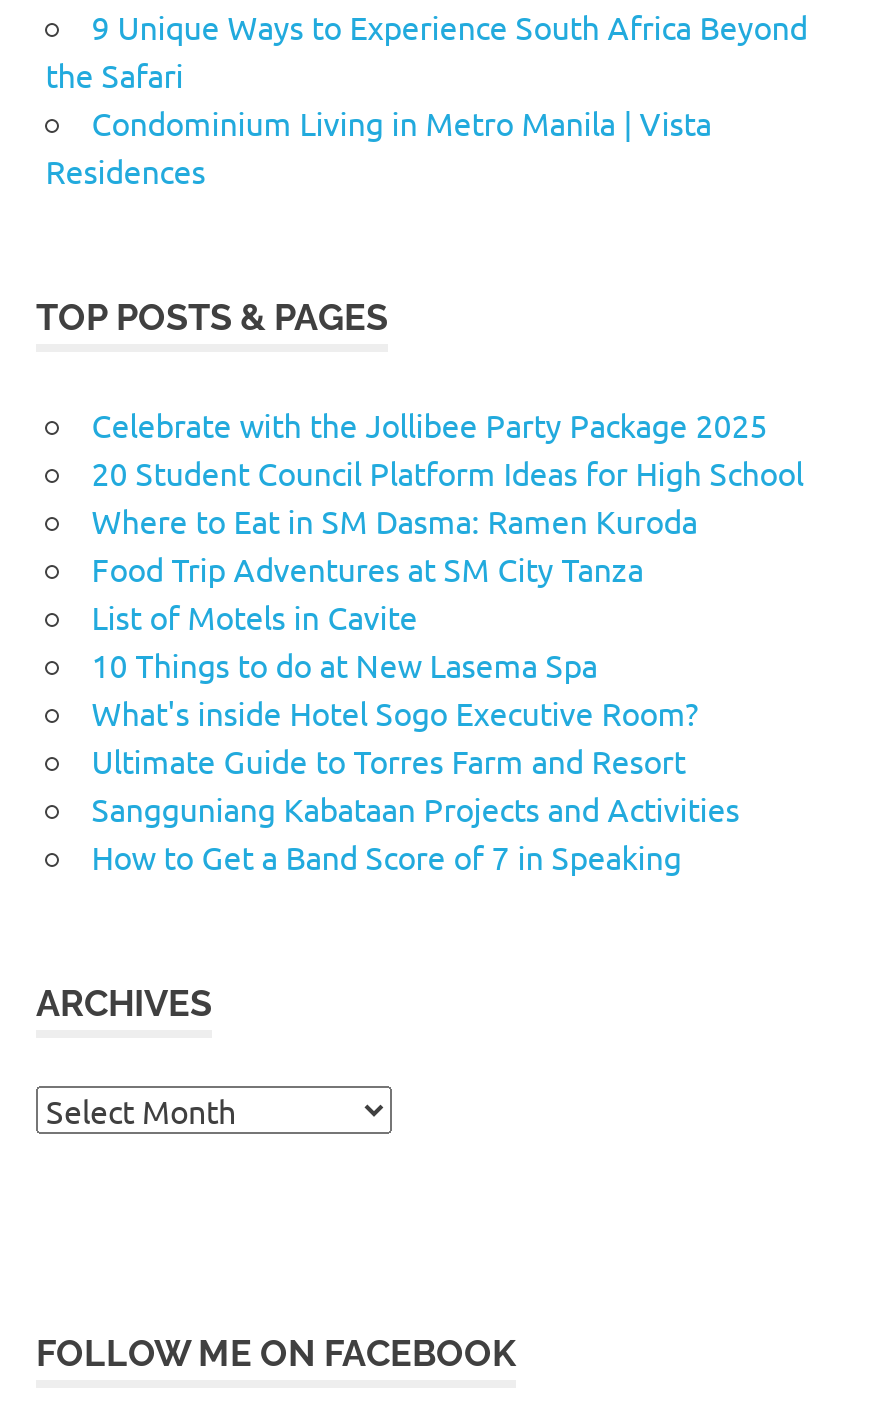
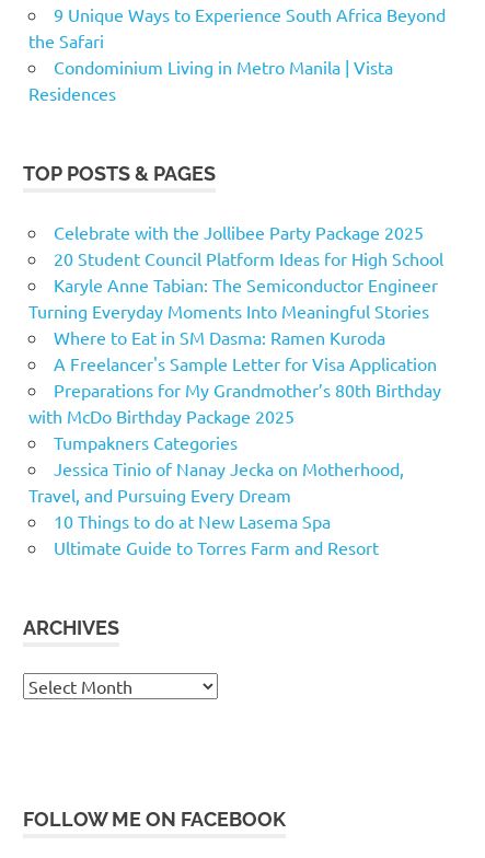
+ Karyle Anne Tabian: The Semiconductor Engineer
+ Turning Everyday Moments Into Meaningful Stories

- Food Trip Adventures at SM City Tanza
- List of Motels in Cavite
+ A Freelancer's Sample Letter for Visa Application
+ Preparations for My Grandmother’s 80th Birthday
+ with McDo Birthday Package 2025
+ Tumpakners Categories
+ Jessica Tinio of Nanay Jecka on Motherhood,
+ Travel, and Pursuing Every Dream

moved down: 10 Things to do at New Lasema Spa

- What's inside Hotel Sogo Executive Room?

moved down: Ultimate Guide to Torres Farm and Resort

- Sangguniang Kabataan Projects and Activities
- How to Get a Band Score of 7 in Speaking
